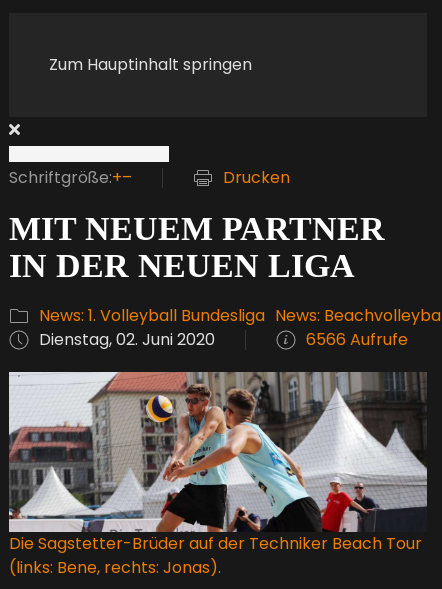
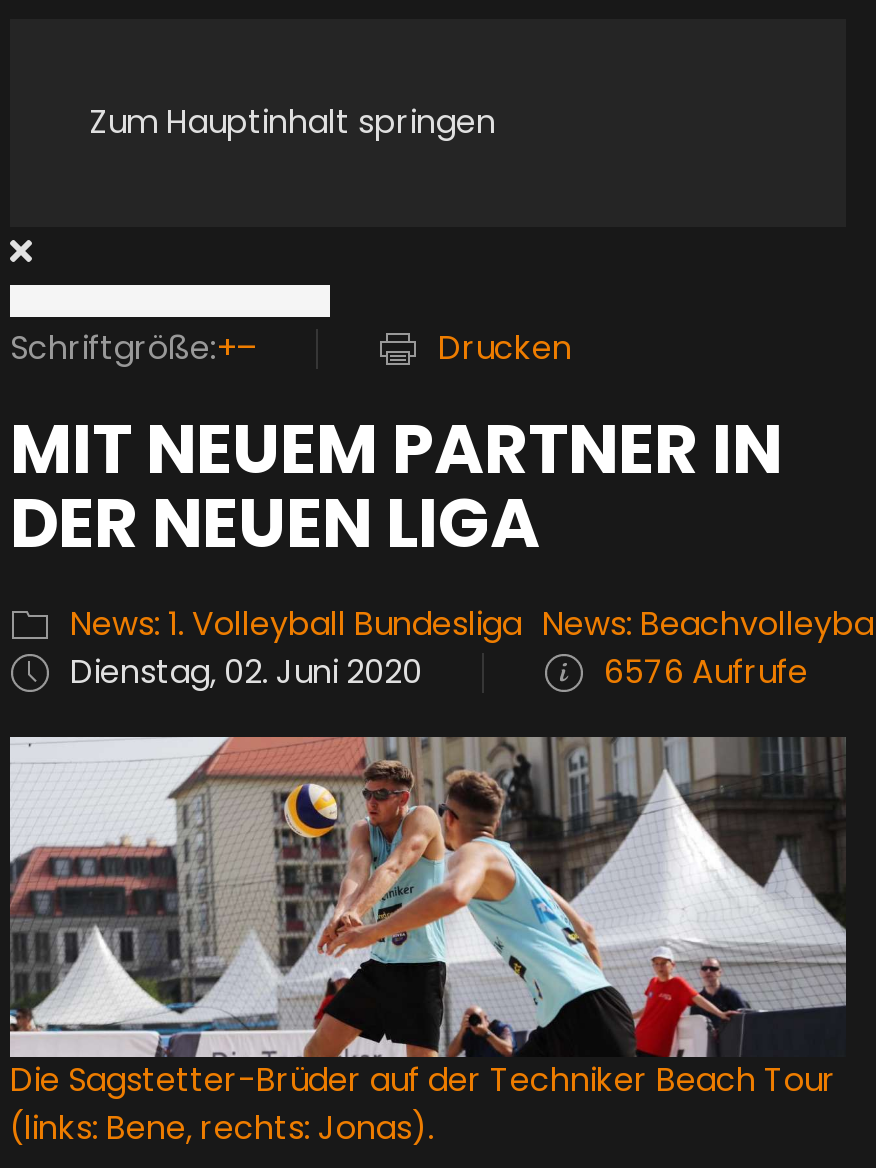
- 6566 Aufrufe
+ 6576 Aufrufe
